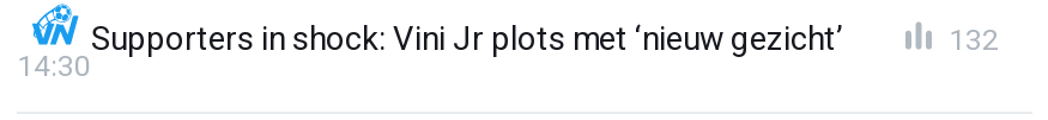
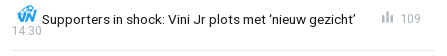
- 132
+ 109
